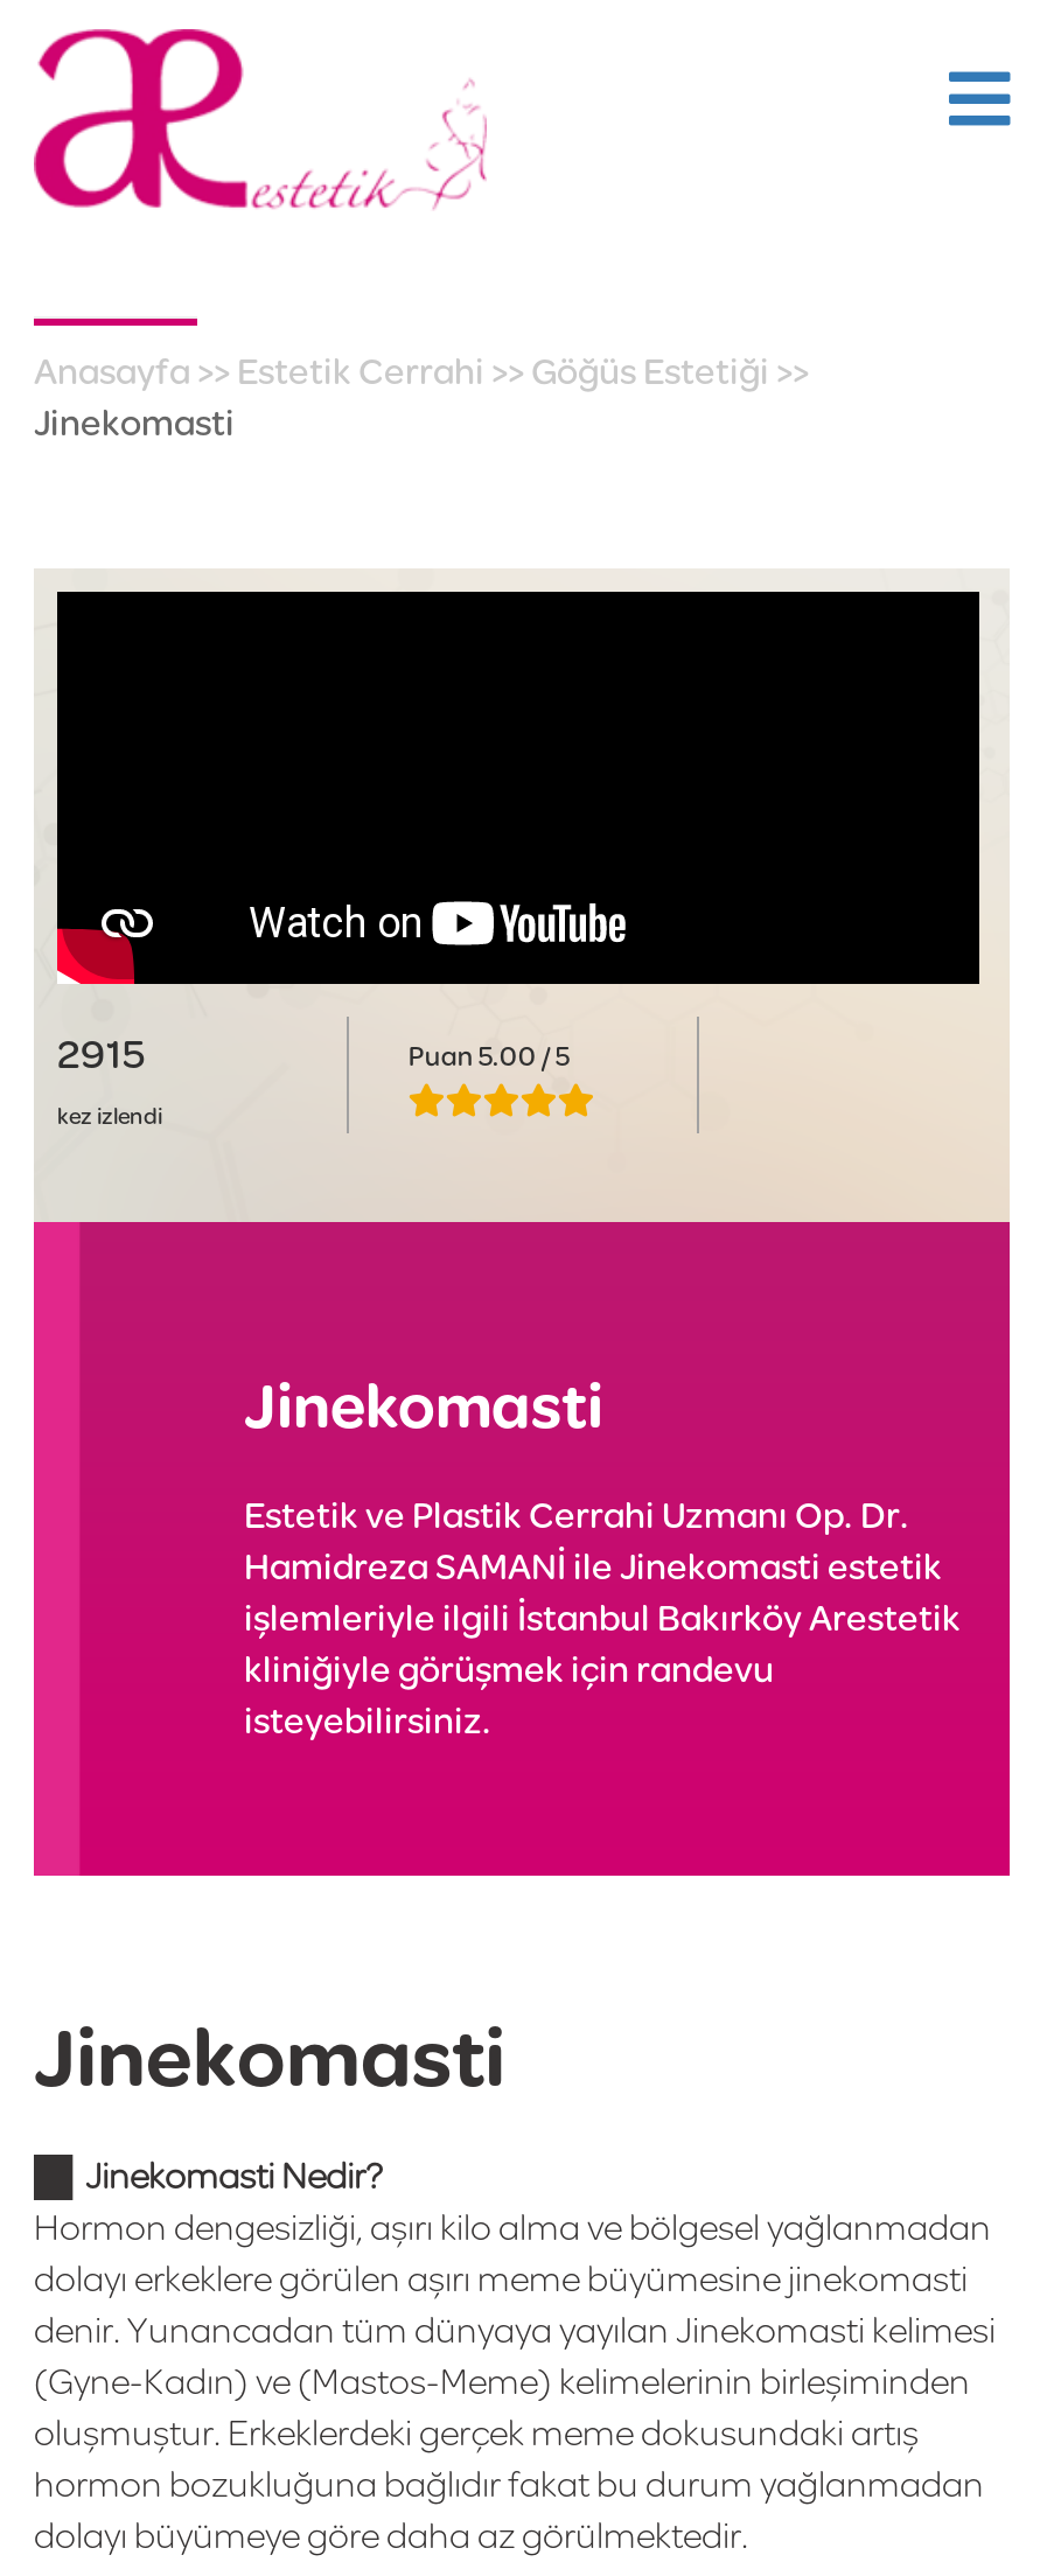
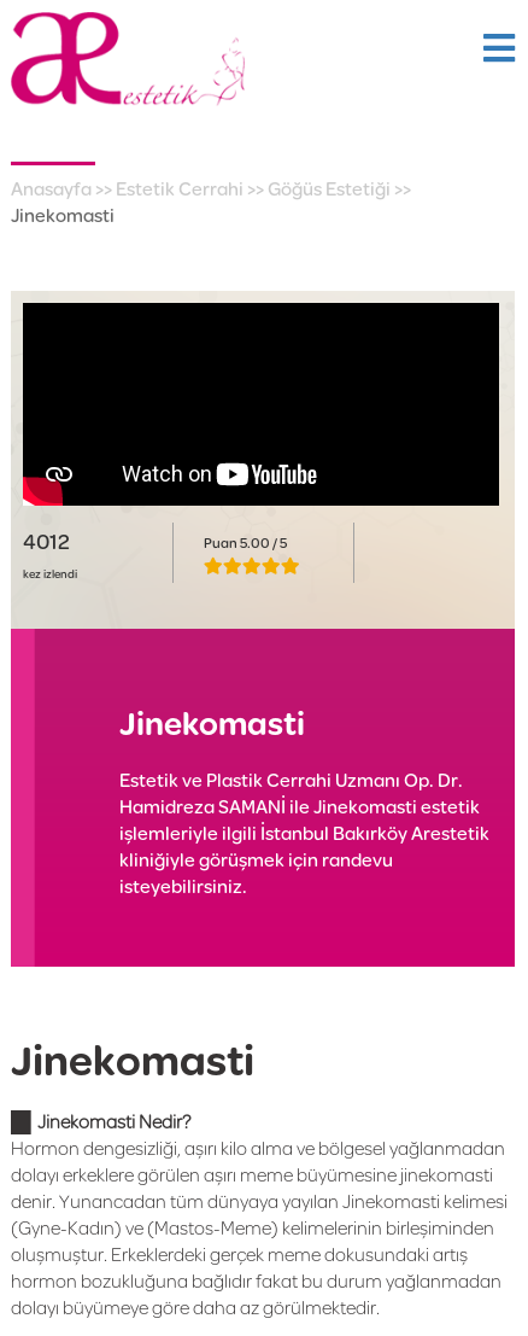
- 2915
+ 4012
